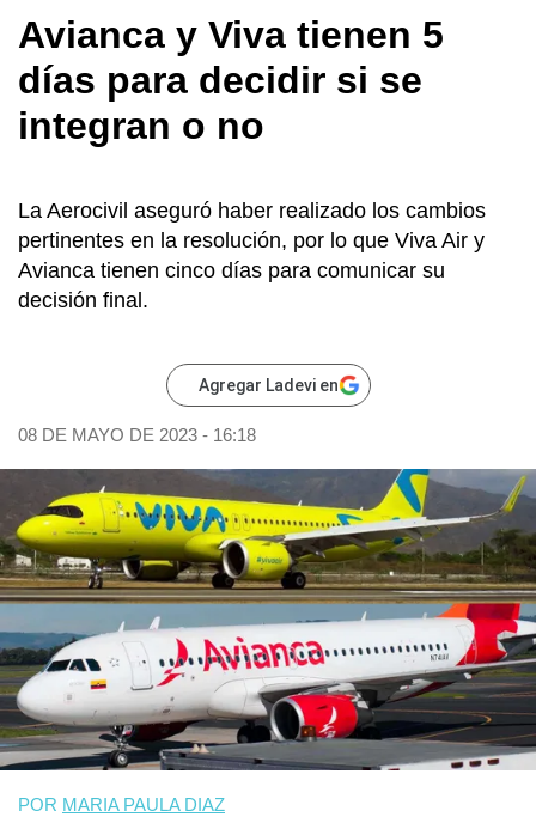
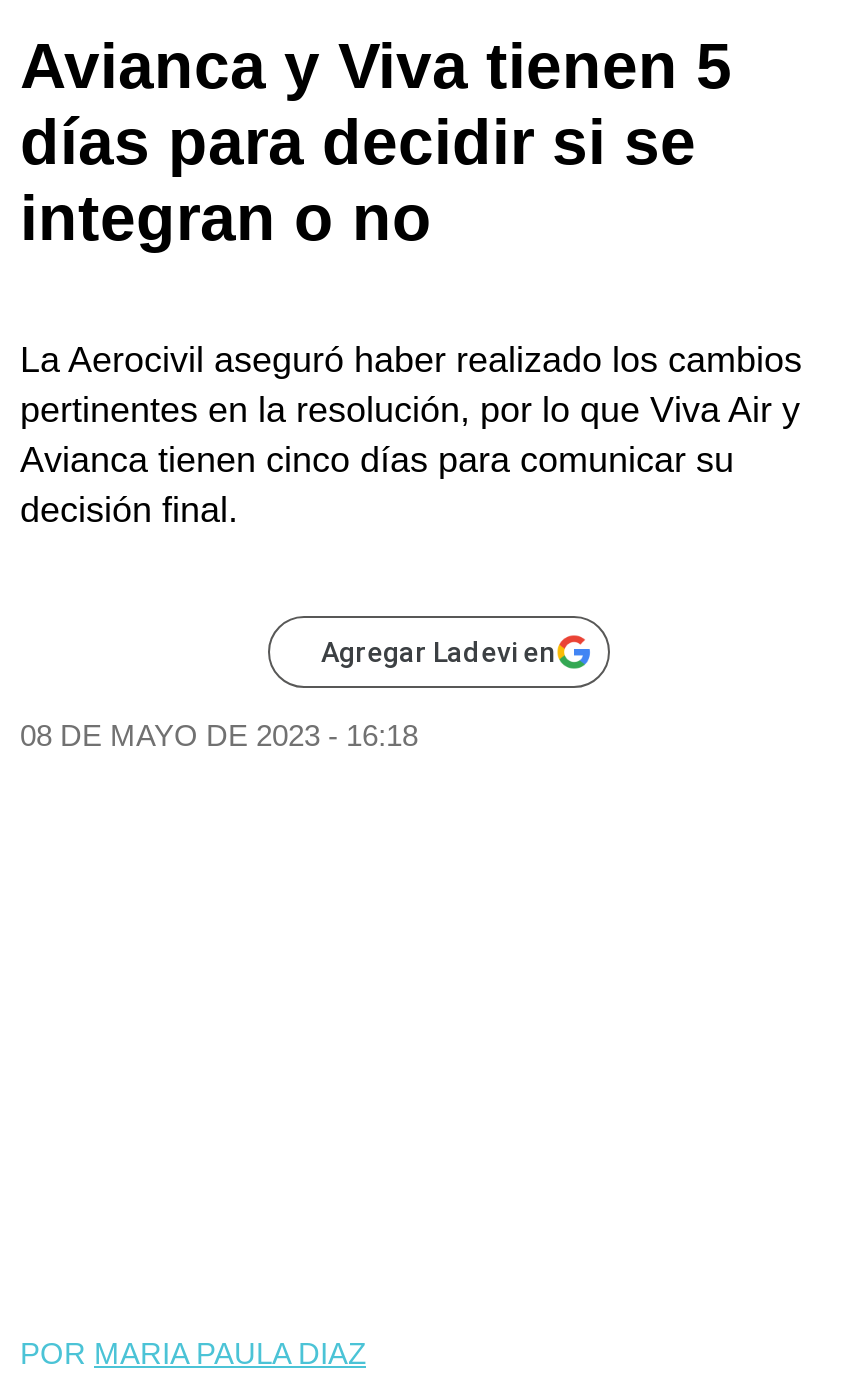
- [image]
